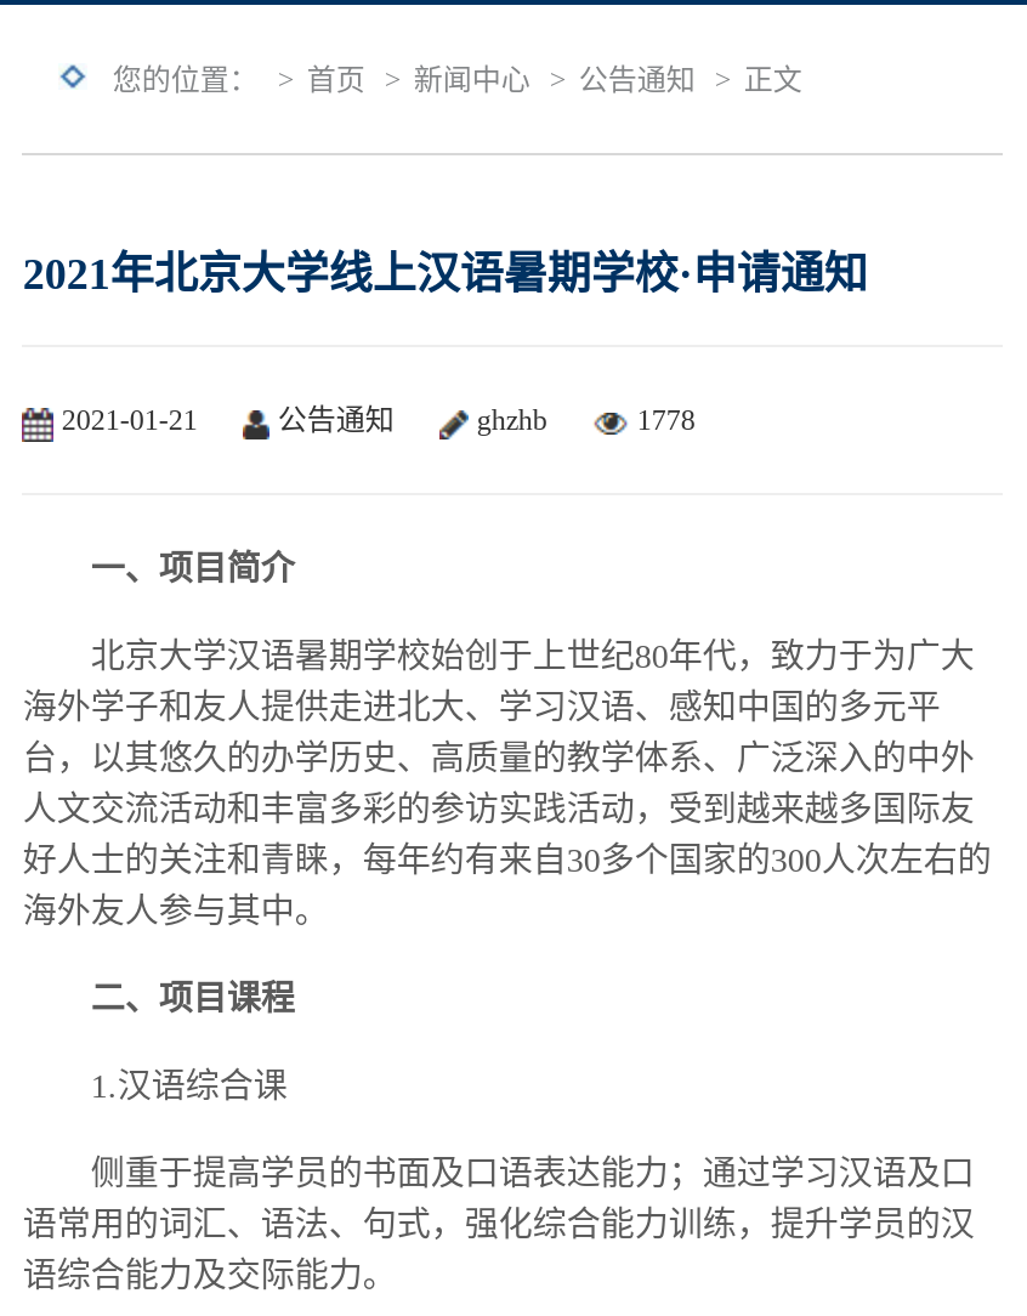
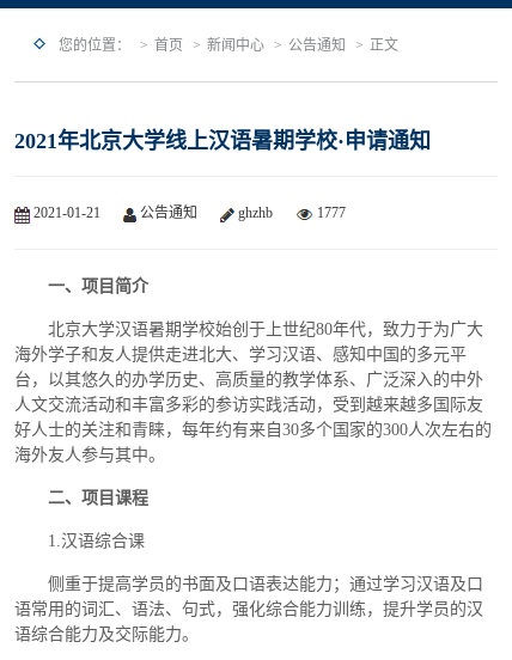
- 1778
+ 1777
